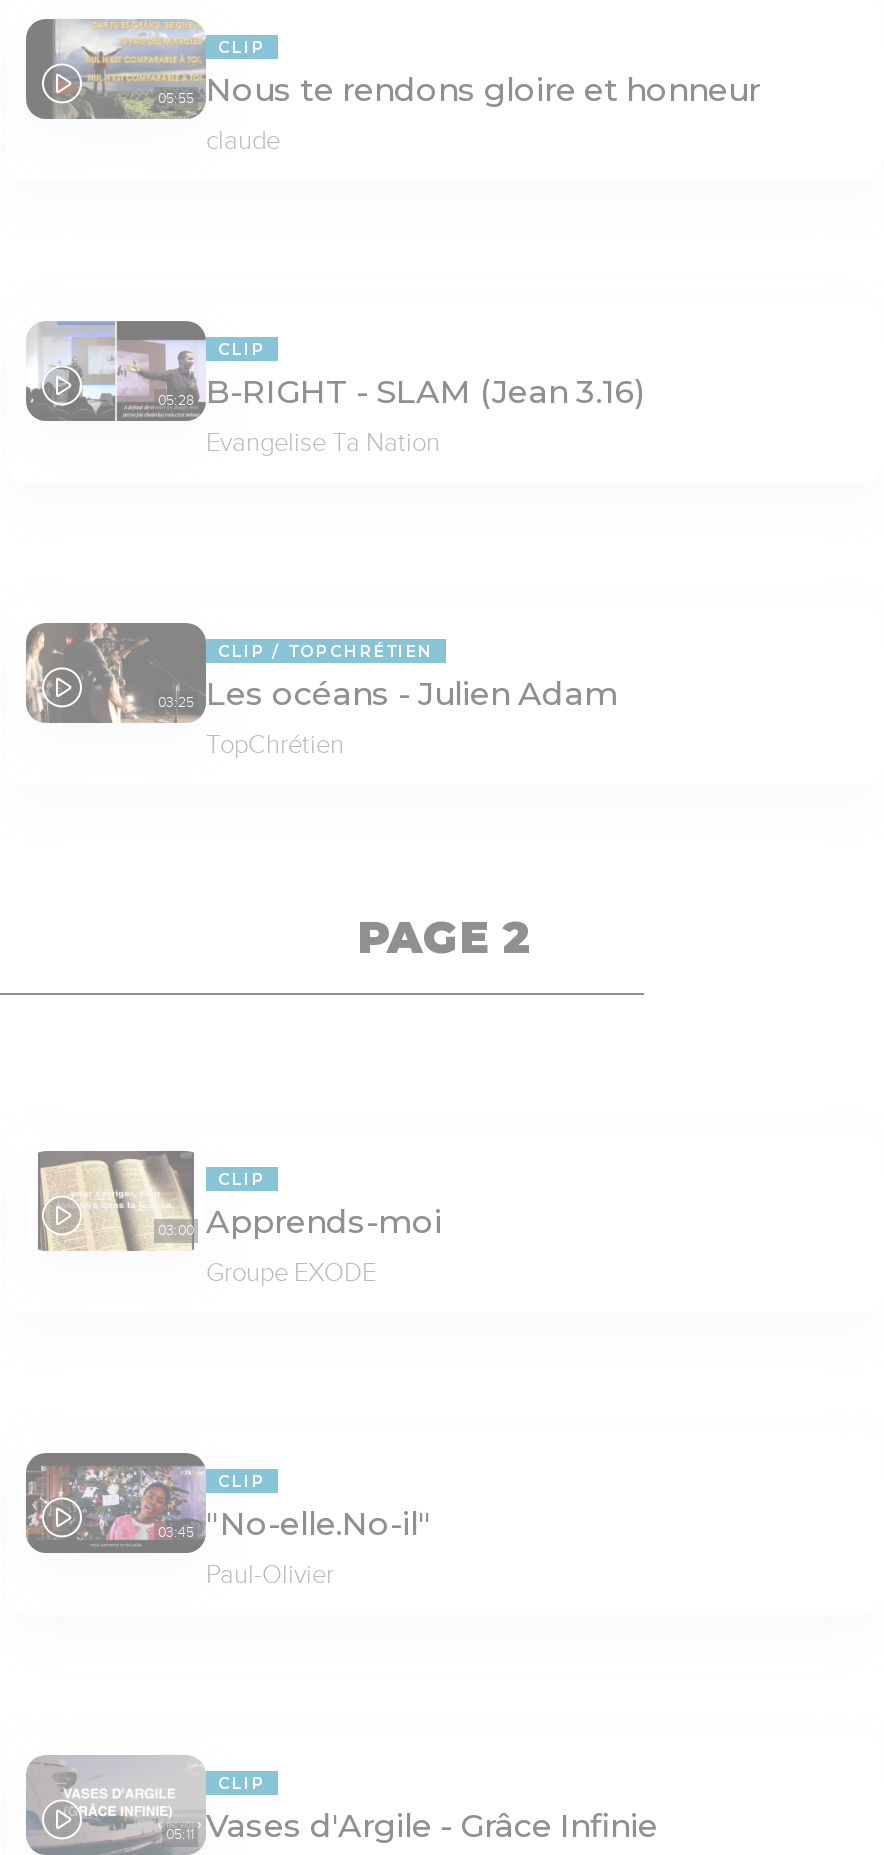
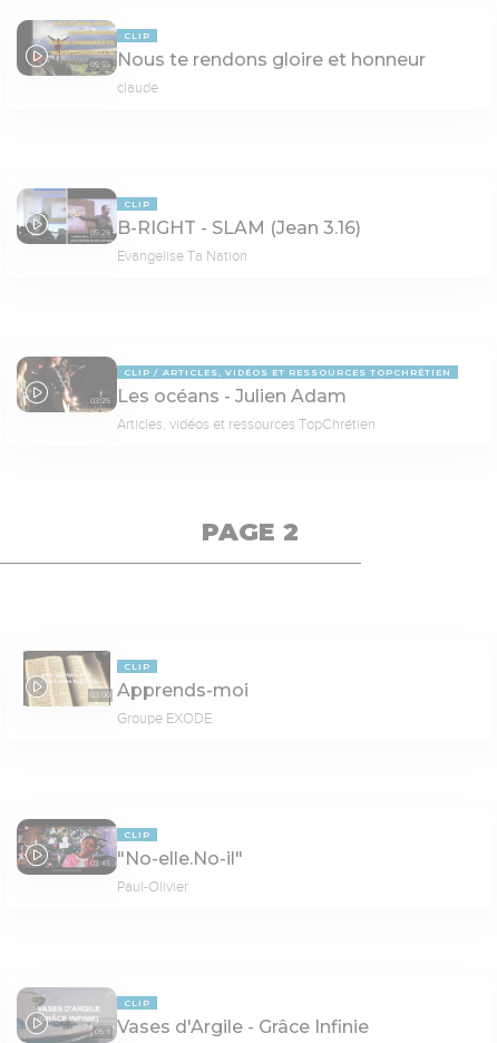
- TOPCHRÉTIEN
+ ARTICLES, VIDÉOS ET RESSOURCES TOPCHRÉTIEN

- TopChrétien
+ Articles, vidéos et ressources TopChrétien
